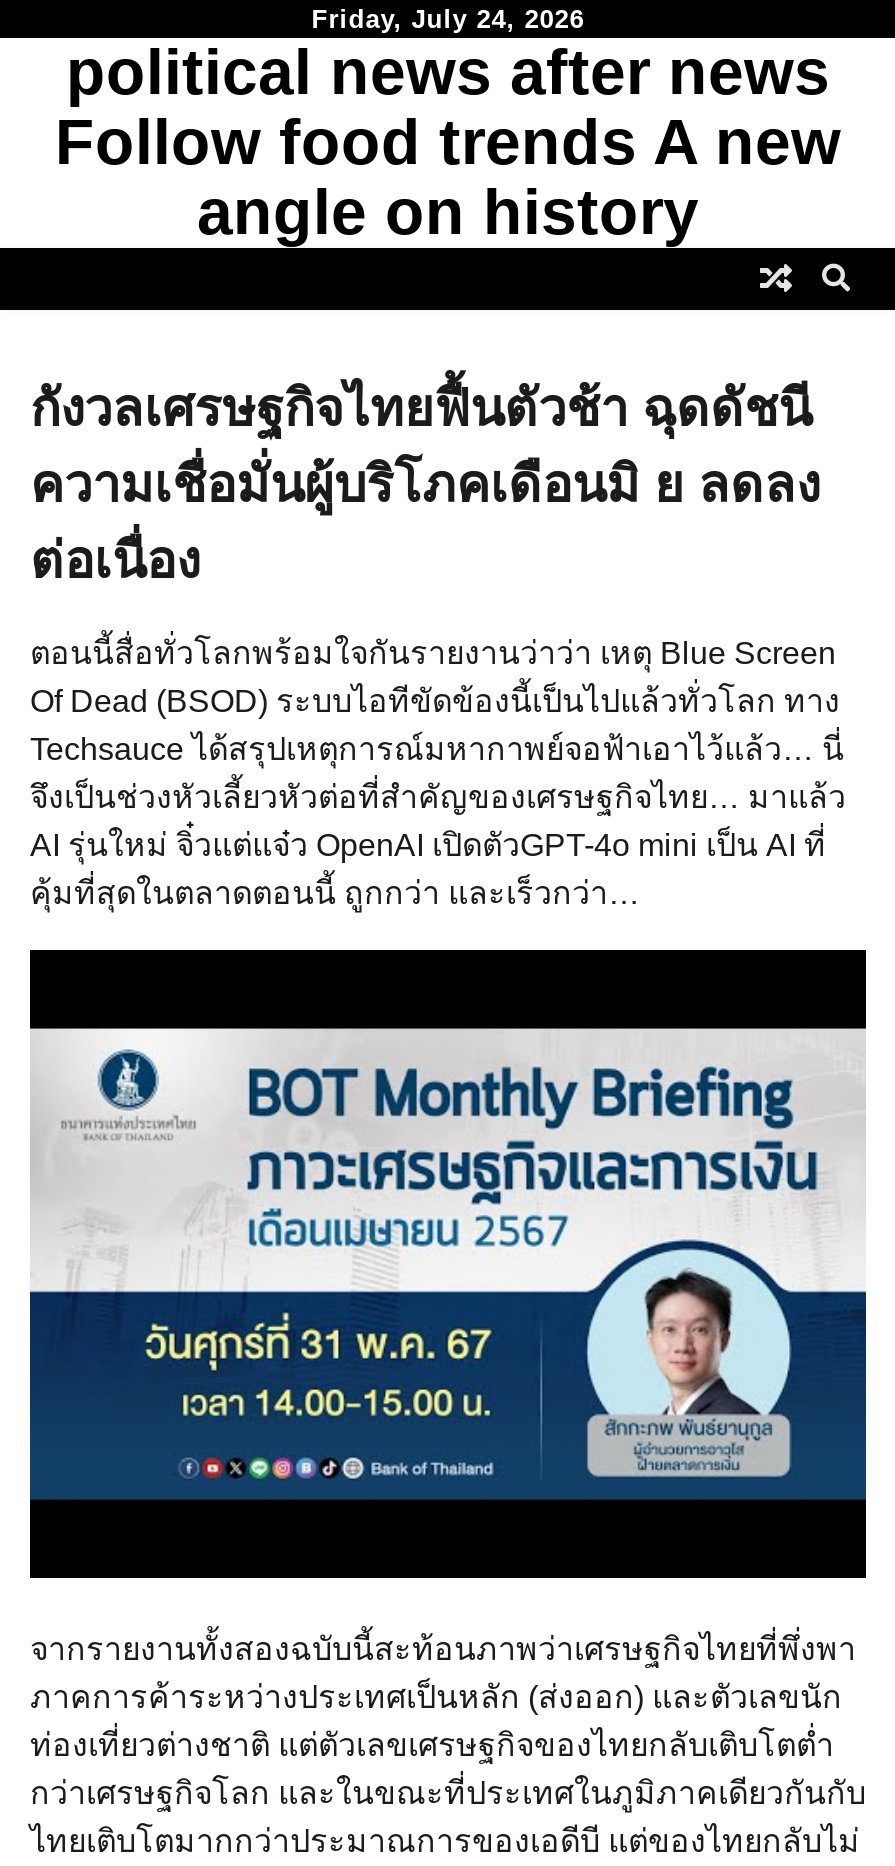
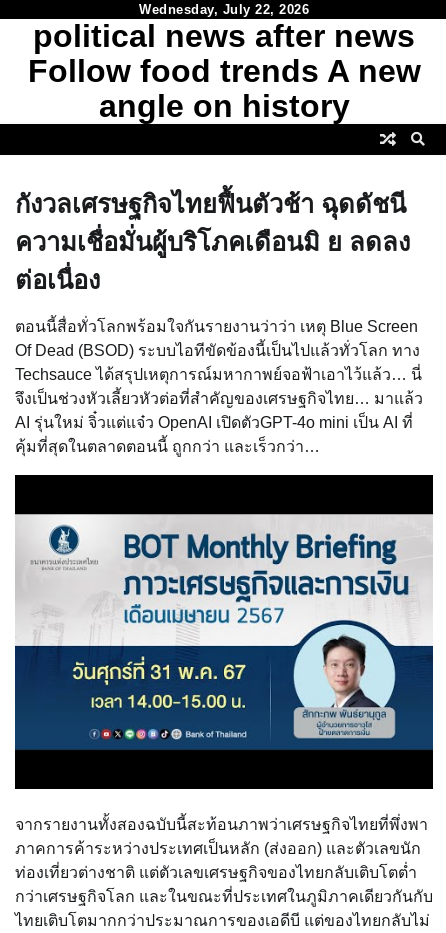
- Friday, July 24, 2026
+ Wednesday, July 22, 2026
